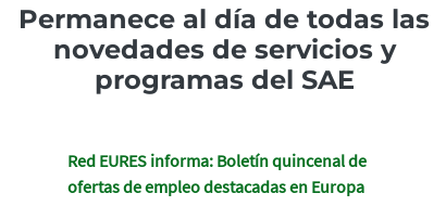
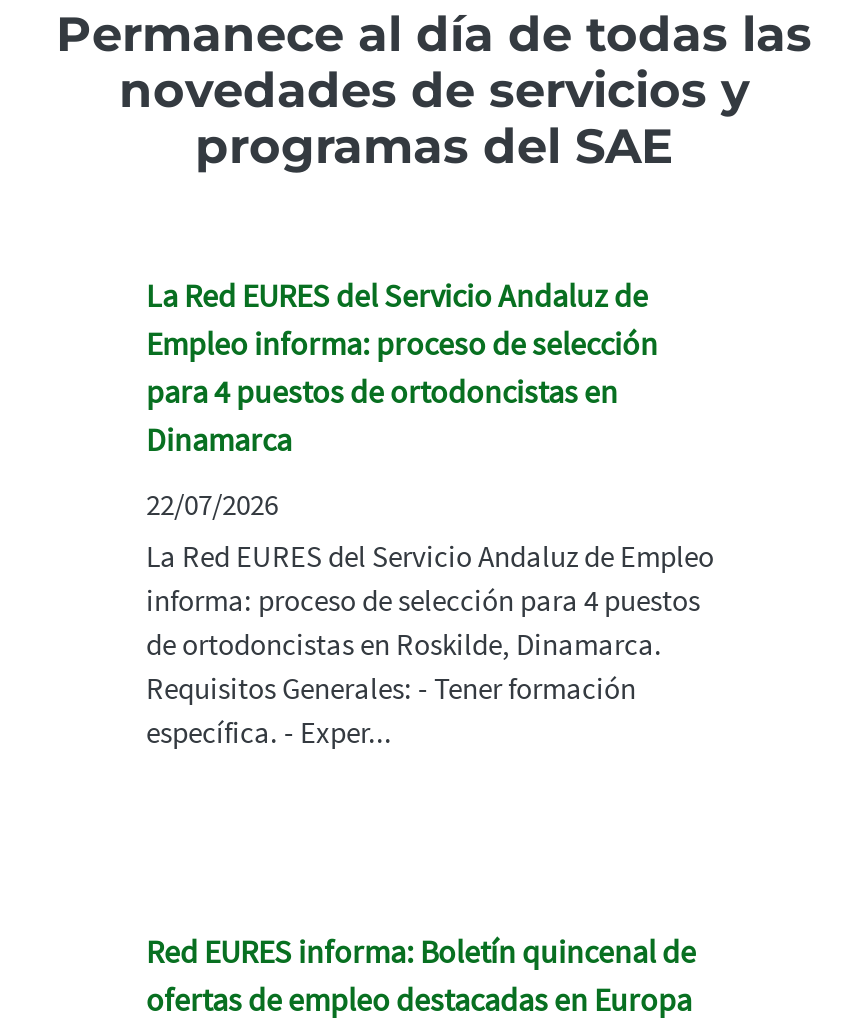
+ La Red EURES del Servicio Andaluz de
+ Empleo informa: proceso de selección
+ para 4 puestos de ortodoncistas en
+ Dinamarca
+ 22/07/2026
+ La Red EURES del Servicio Andaluz de Empleo
+ informa: proceso de selección para 4 puestos
+ de ortodoncistas en Roskilde, Dinamarca.
+ Requisitos Generales: - Tener formación
+ específica. - Exper...
